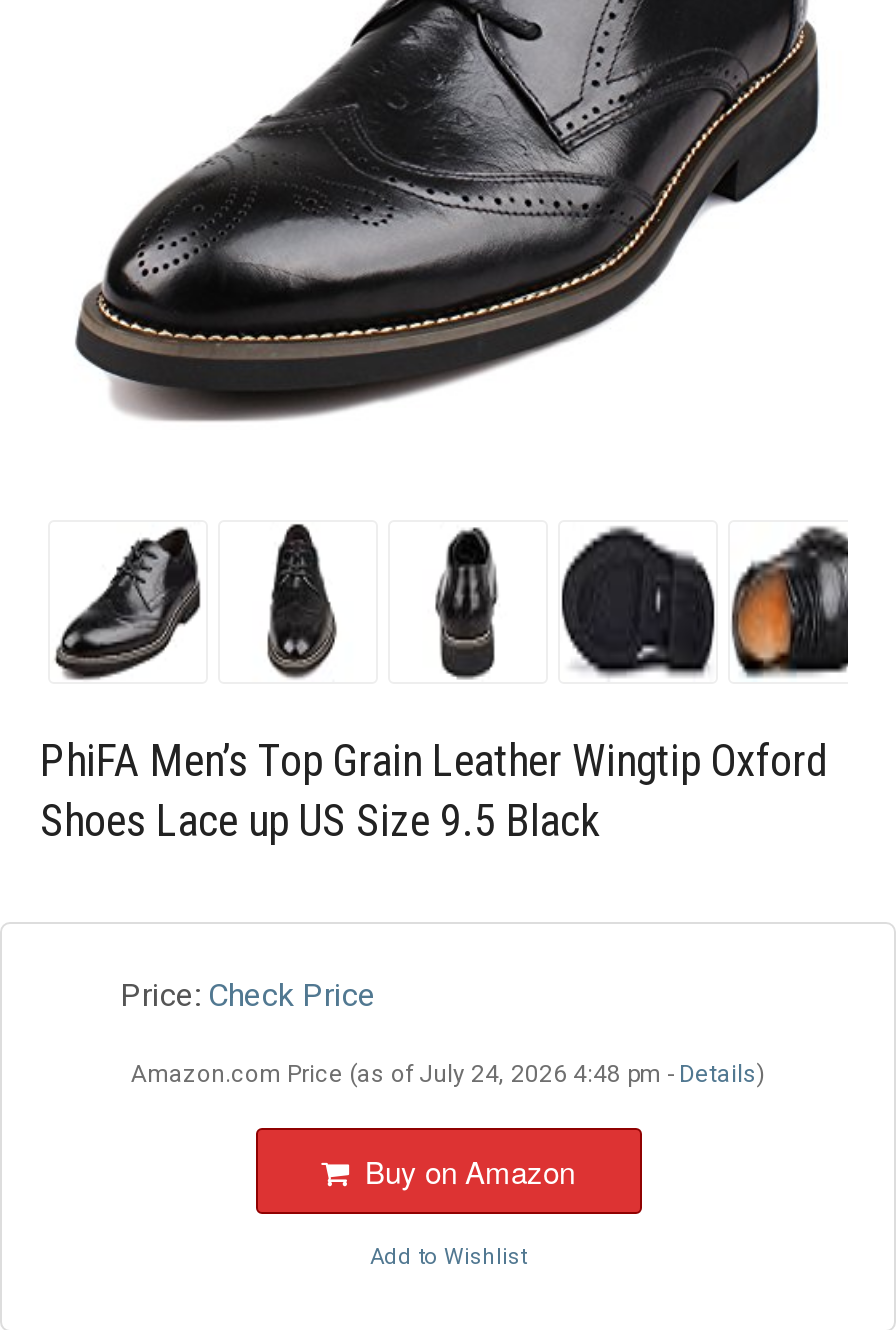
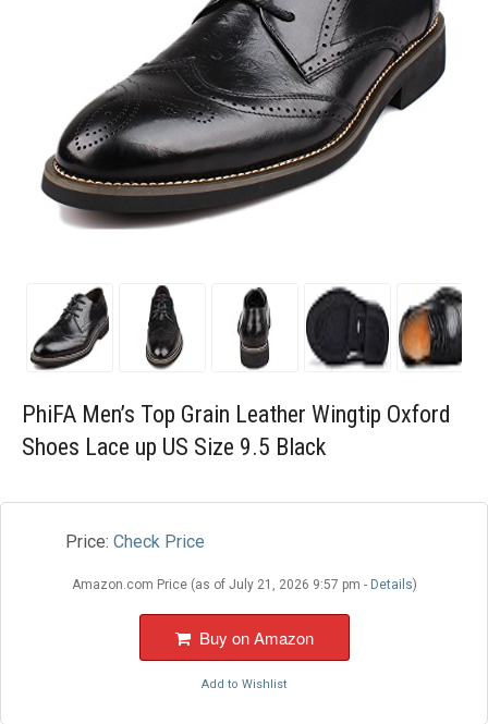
- Amazon.com Price (as of July 24, 2026 4:48 pm - Details)
+ Amazon.com Price (as of July 21, 2026 9:57 pm - Details)
